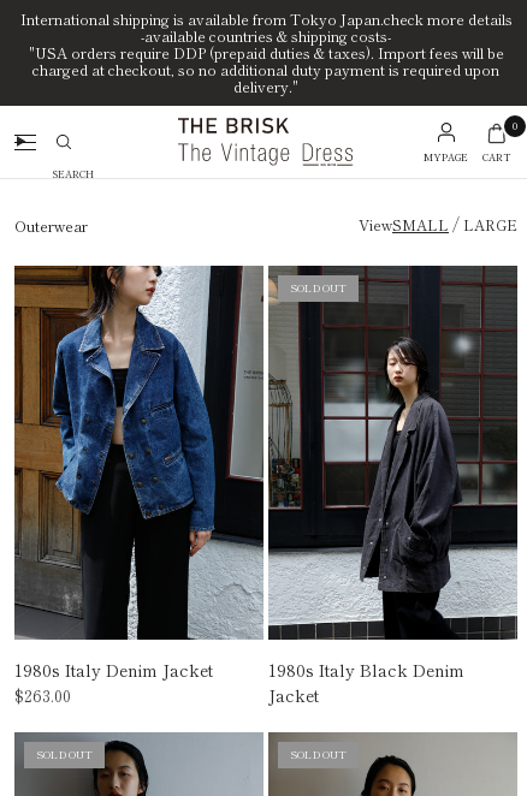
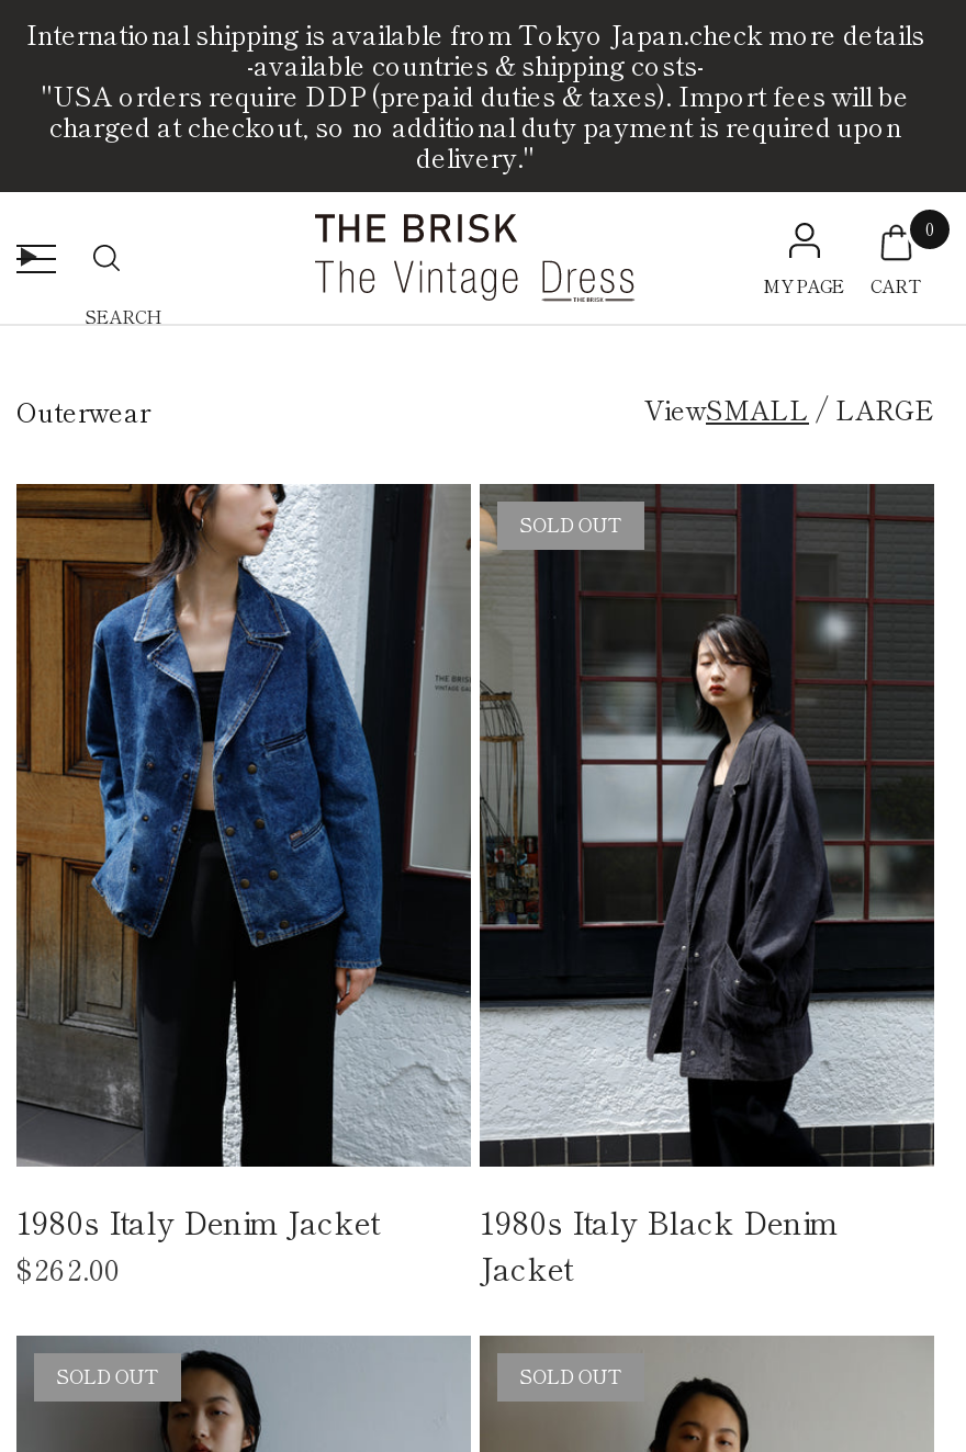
- $263.00
+ $262.00
